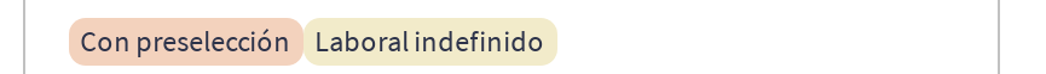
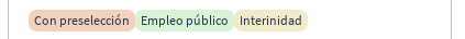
- Laboral indefinido
+ Empleo público
+ Interinidad
